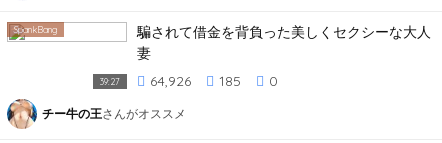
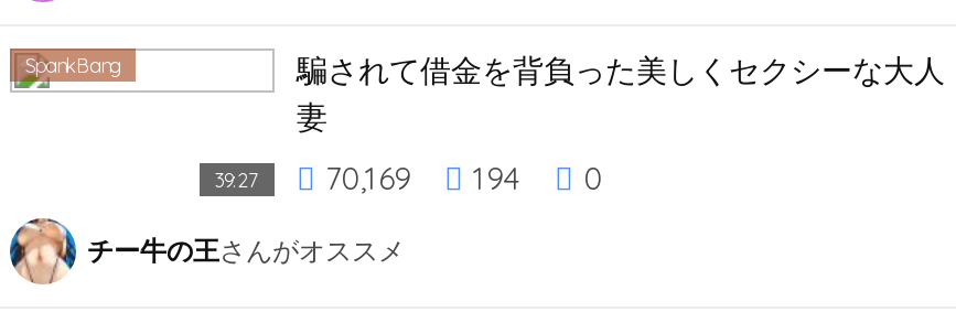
- 64,926
+ 70,169

- 185
+ 194
